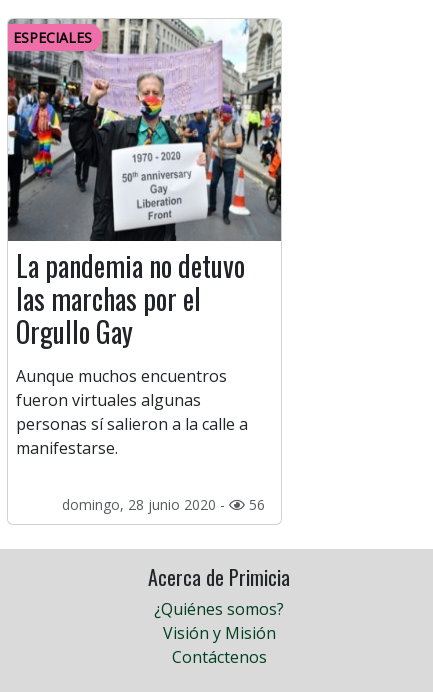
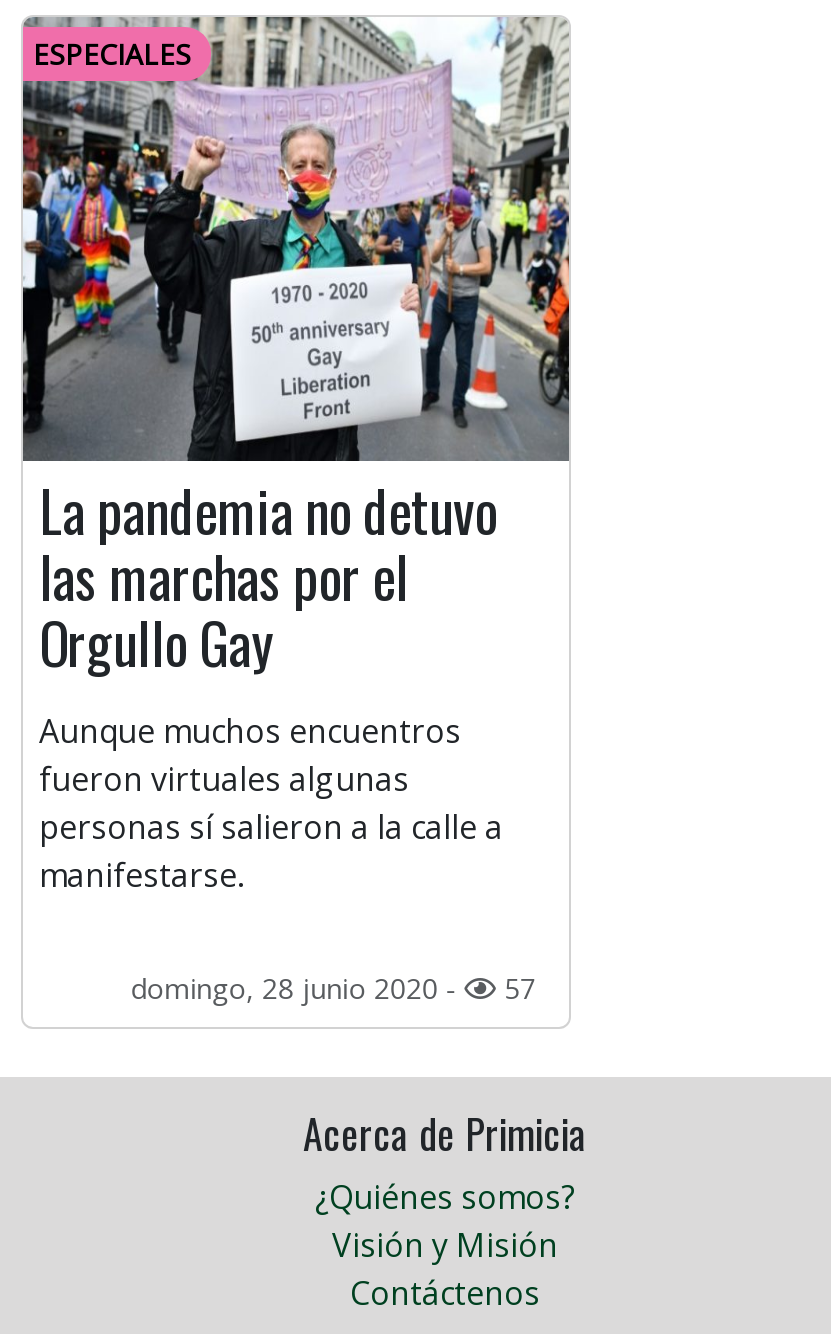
- domingo, 28 junio 2020 - 56
+ domingo, 28 junio 2020 - 57
